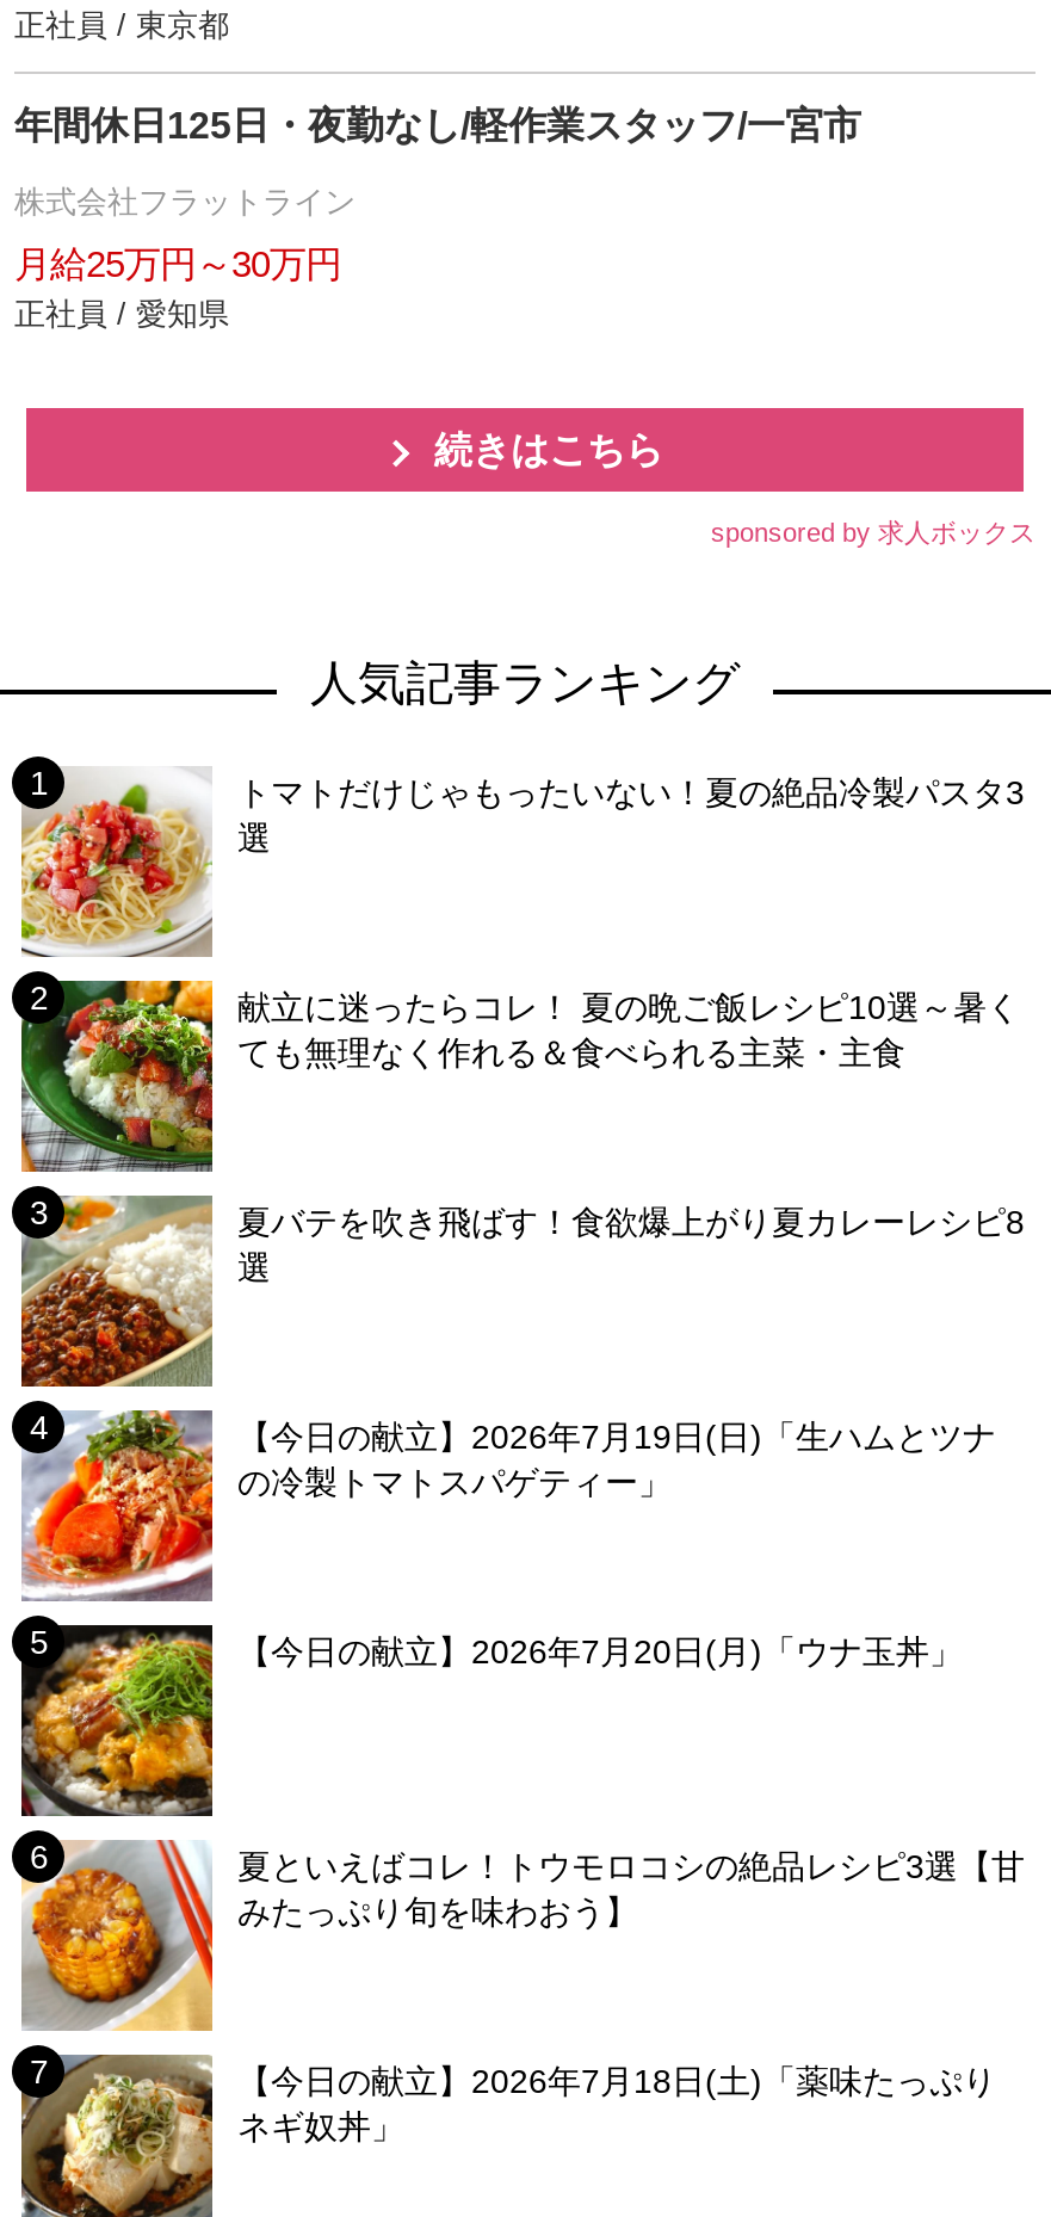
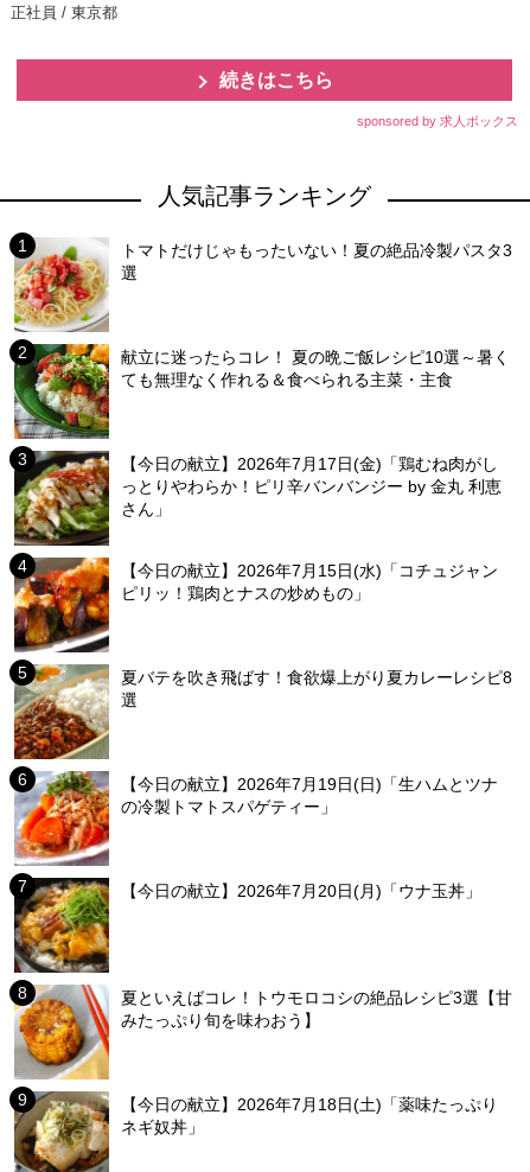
- 年間休日125日・夜勤なし/軽作業スタッフ/一宮市
- 株式会社フラットライン
- 月給25万円～30万円
- 正社員 / 愛知県

moved up: 続きはこちら | sponsored by 求人ボックス | 人気記事ランキング | トマトだけじゃもったいない！夏の絶品冷製パスタ3 | 選 | 献立に迷ったらコレ！ 夏の晩ご飯レシピ10選～暑く | ても無理なく作れる＆食べられる主菜・主食

+ [image]

+ [image]
+ 【今日の献立】2026年7月17日(金)「鶏むね肉がし
+ っとりやわらか！ピリ辛バンバンジー by 金丸 利恵
+ さん」
+ 【今日の献立】2026年7月15日(水)「コチュジャン
+ ピリッ！鶏肉とナスの炒めもの」
